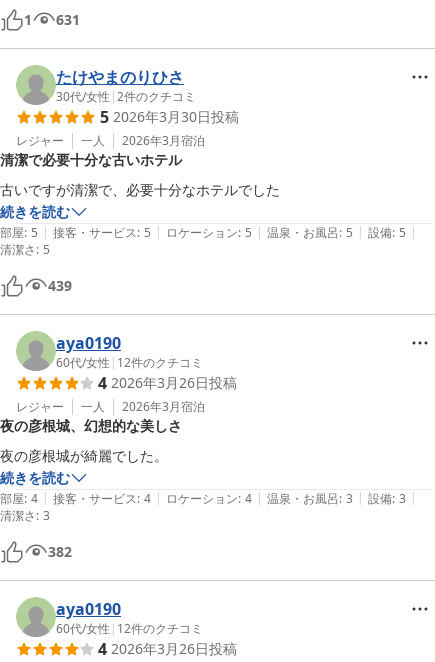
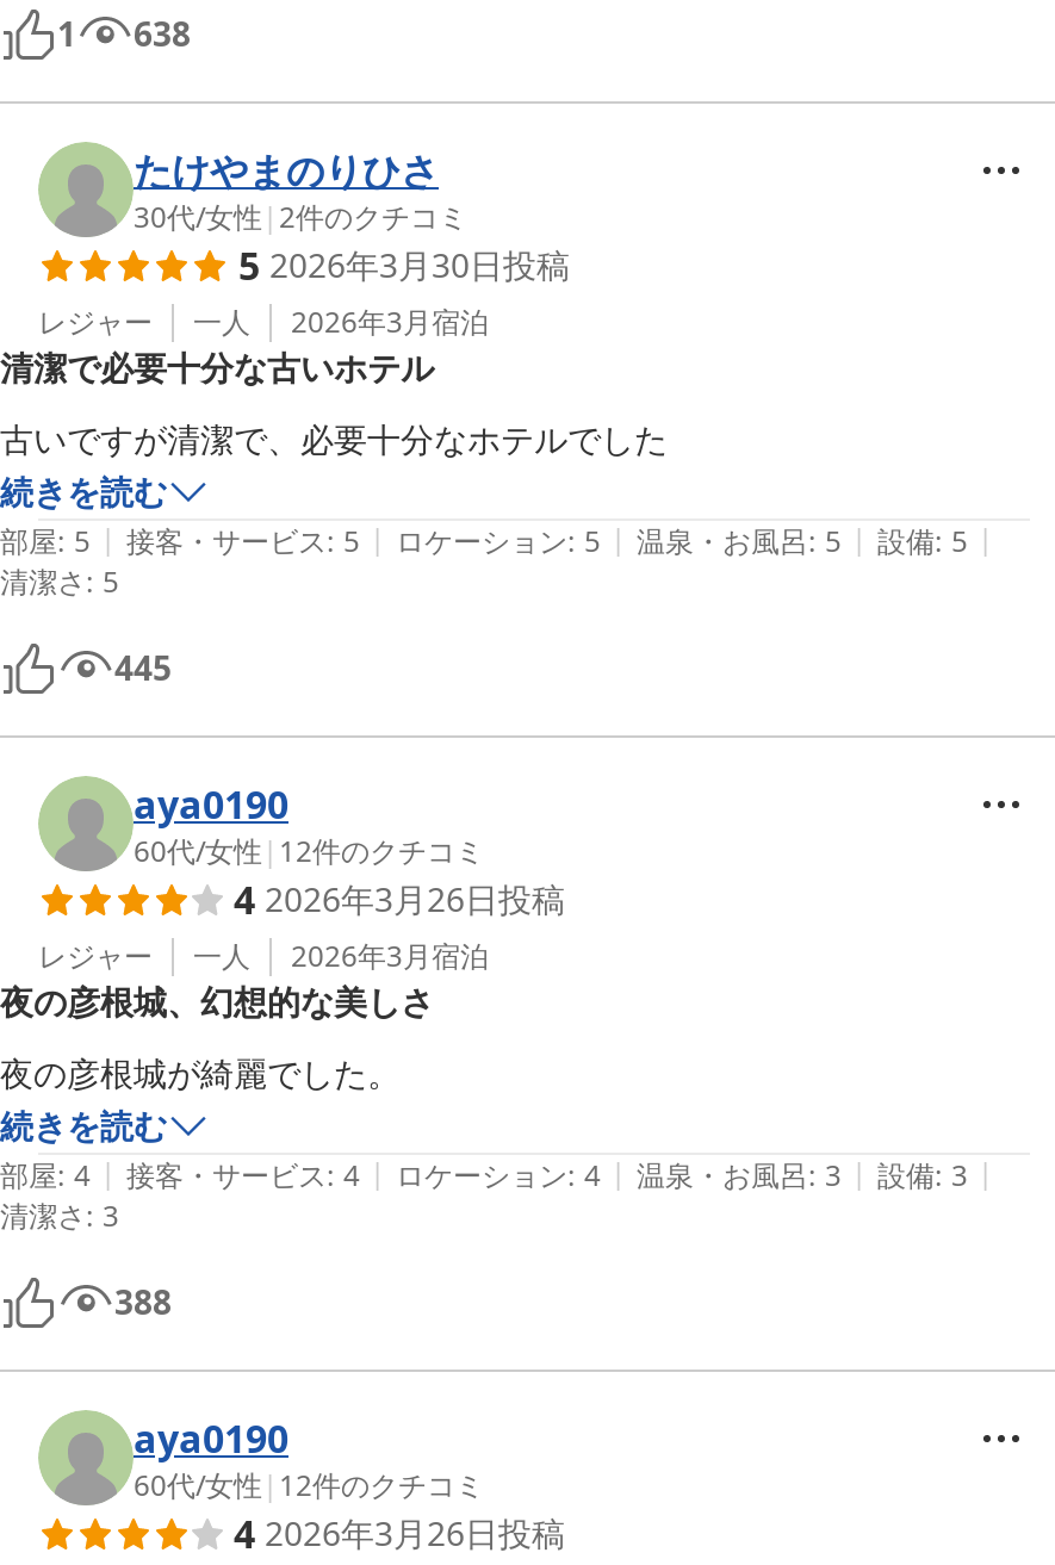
- 1 631
+ 1 638

- 439
+ 445

- 382
+ 388
